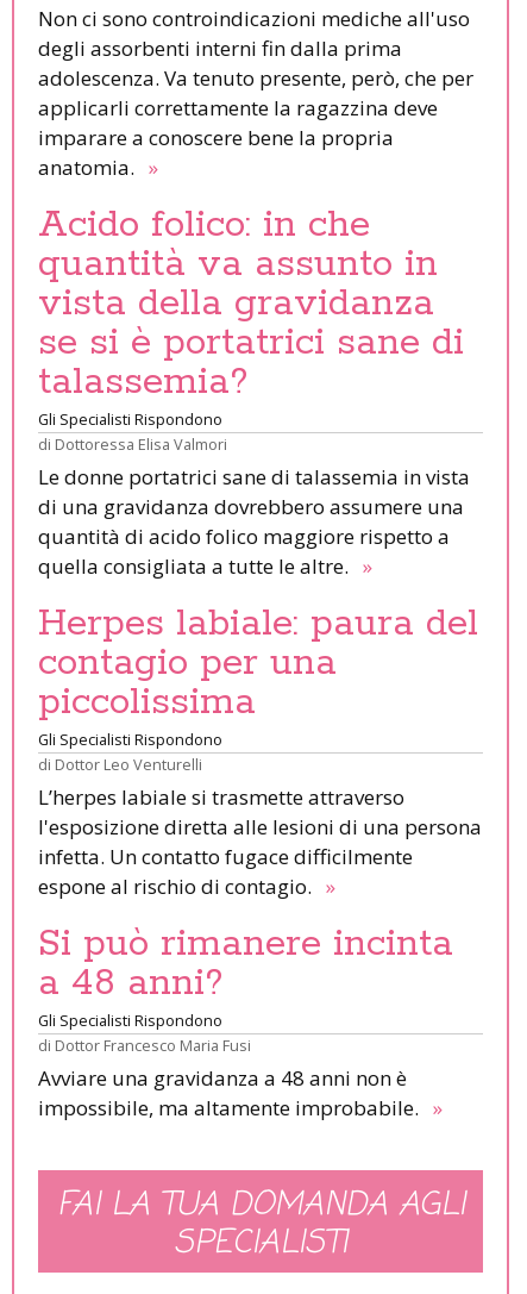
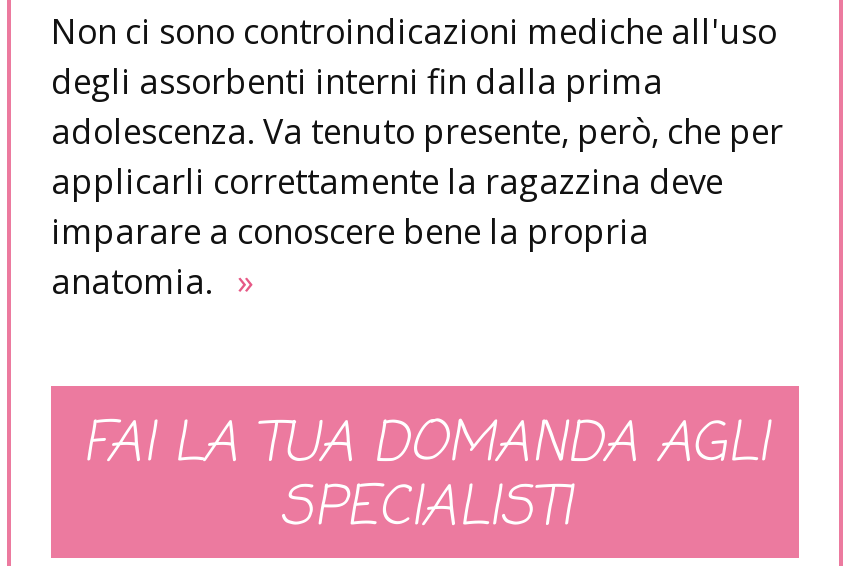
- Acido folico: in che
- quantità va assunto in
- vista della gravidanza
- se si è portatrici sane di
- talassemia?
- Gli Specialisti Rispondono
- di Dottoressa Elisa Valmori
- Le donne portatrici sane di talassemia in vista
- di una gravidanza dovrebbero assumere una
- quantità di acido folico maggiore rispetto a
- quella consigliata a tutte le altre.»
- Herpes labiale: paura del
- contagio per una
- piccolissima
- Gli Specialisti Rispondono
- di Dottor Leo Venturelli
- L’herpes labiale si trasmette attraverso
- l'esposizione diretta alle lesioni di una persona
- infetta. Un contatto fugace difficilmente
- espone al rischio di contagio.»
- Si può rimanere incinta
- a 48 anni?
- Gli Specialisti Rispondono
- di Dottor Francesco Maria Fusi
- Avviare una gravidanza a 48 anni non è
- impossibile, ma altamente improbabile.»
